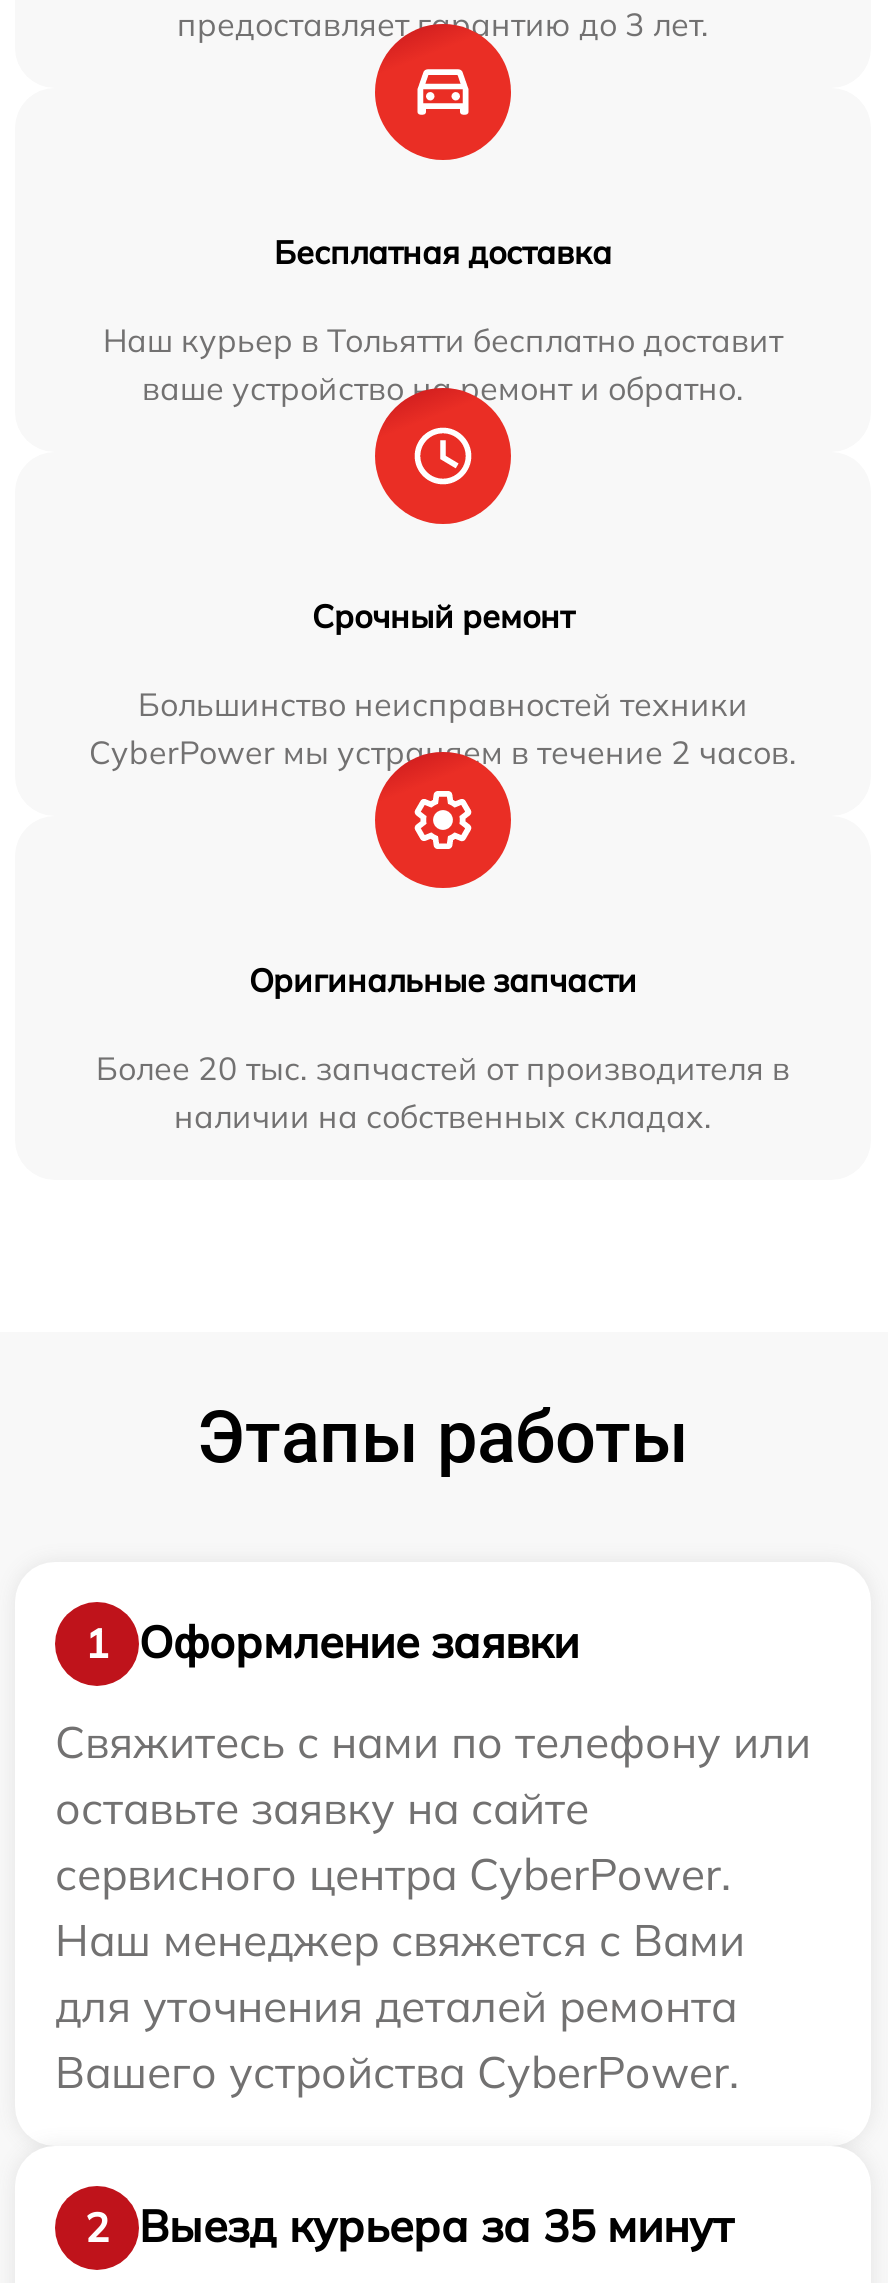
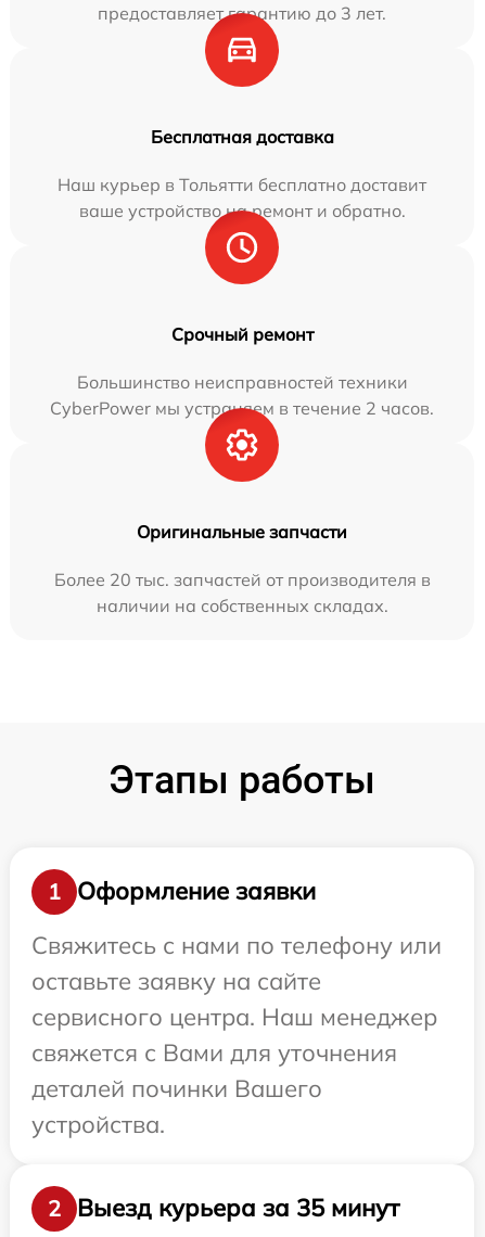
- сервисного центра CyberPower.
- Наш менеджер свяжется с Вами
- для уточнения деталей ремонта
- Вашего устройства CyberPower.
+ сервисного центра. Наш менеджер
+ свяжется с Вами для уточнения
+ деталей починки Вашего
+ устройства.
